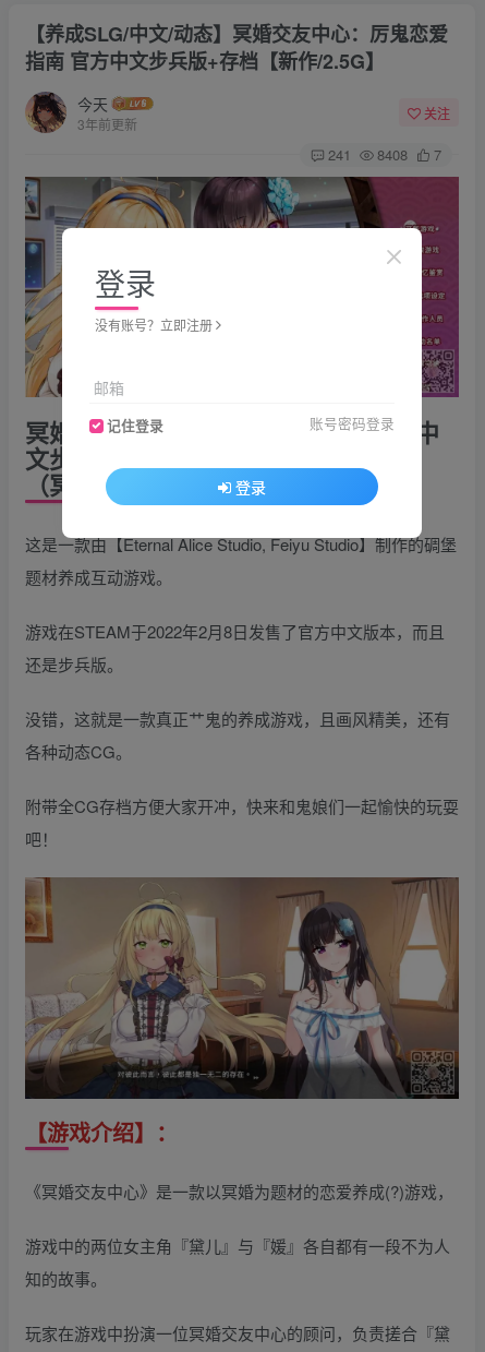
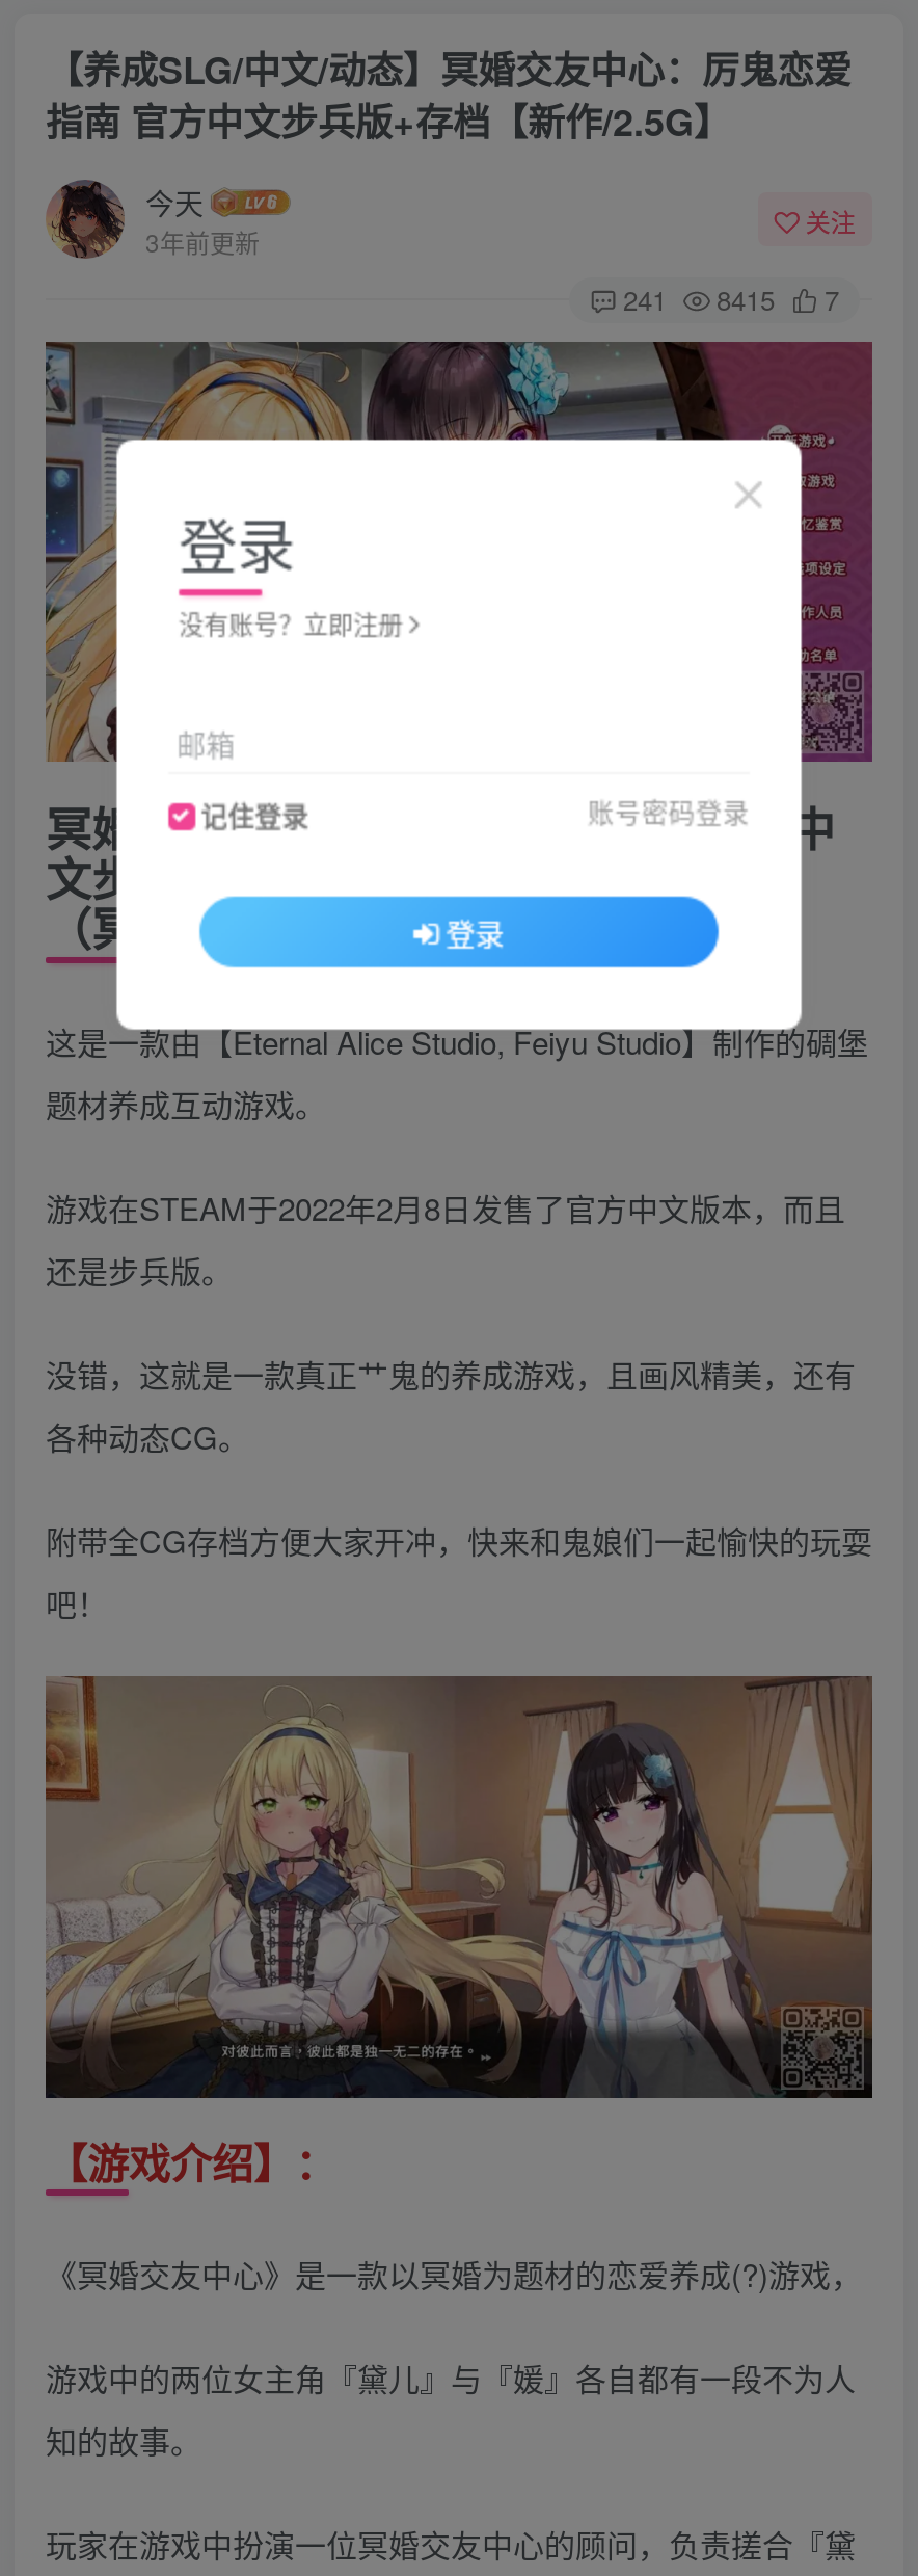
- 241 8408 7
+ 241 8415 7
